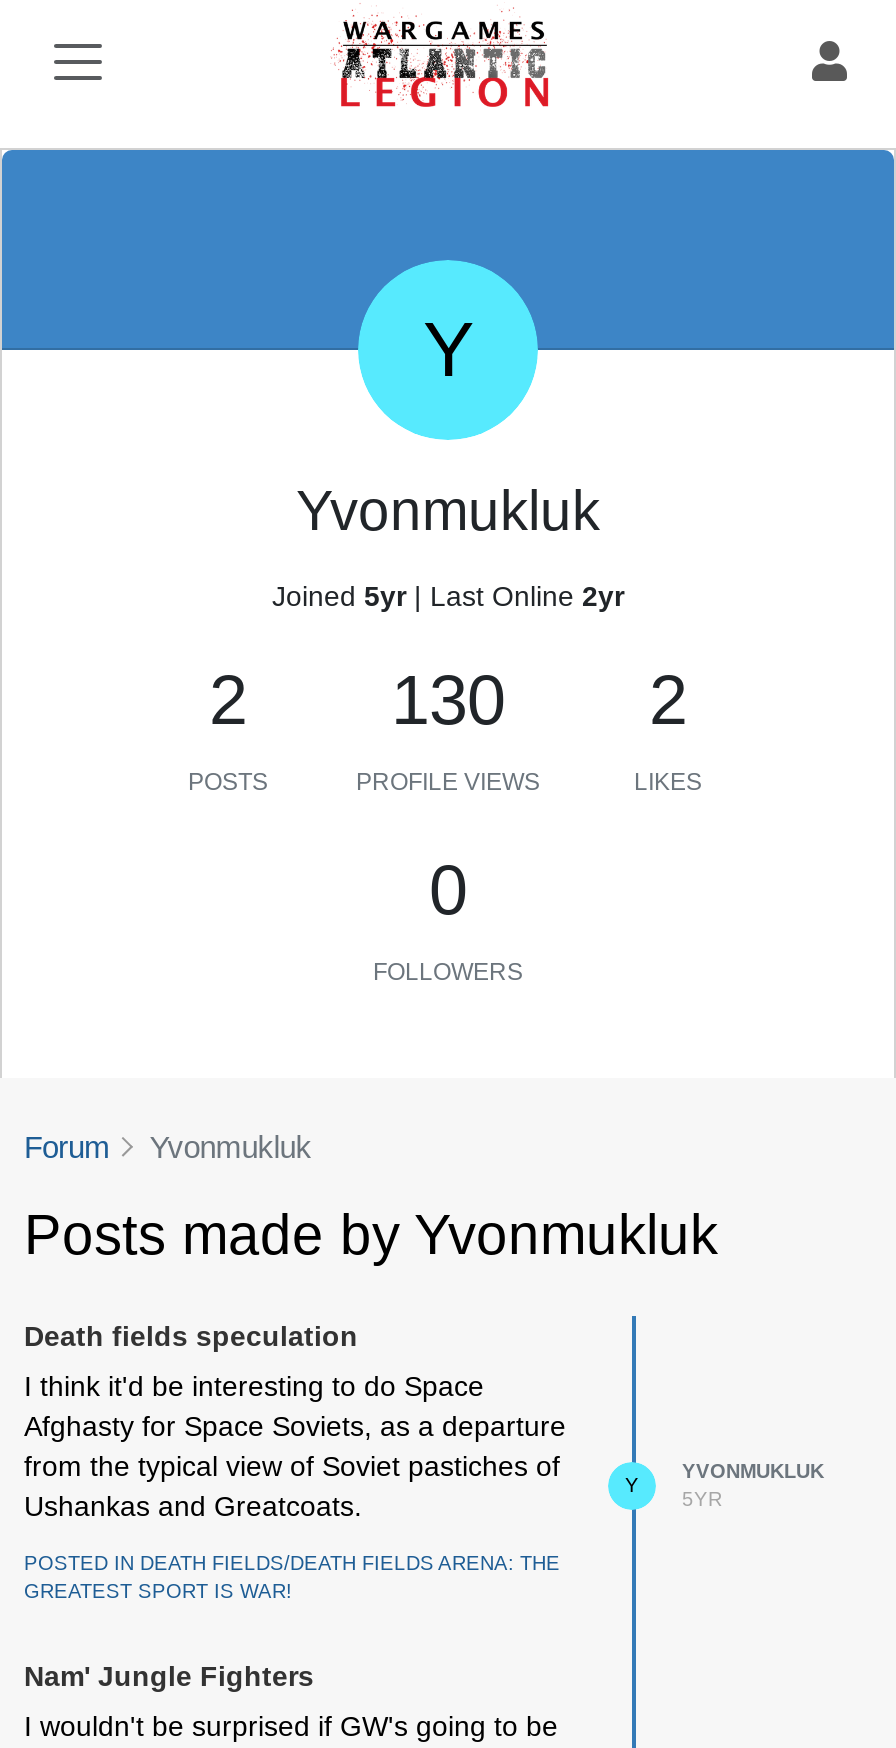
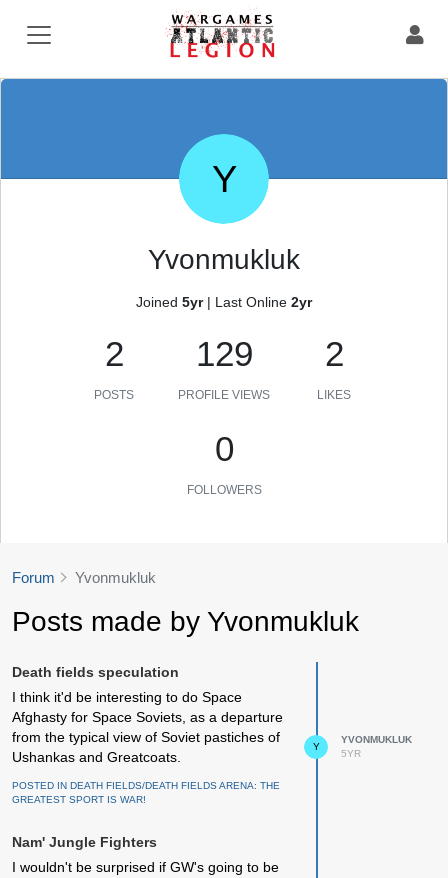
- 2 130 2
+ 2 129 2
